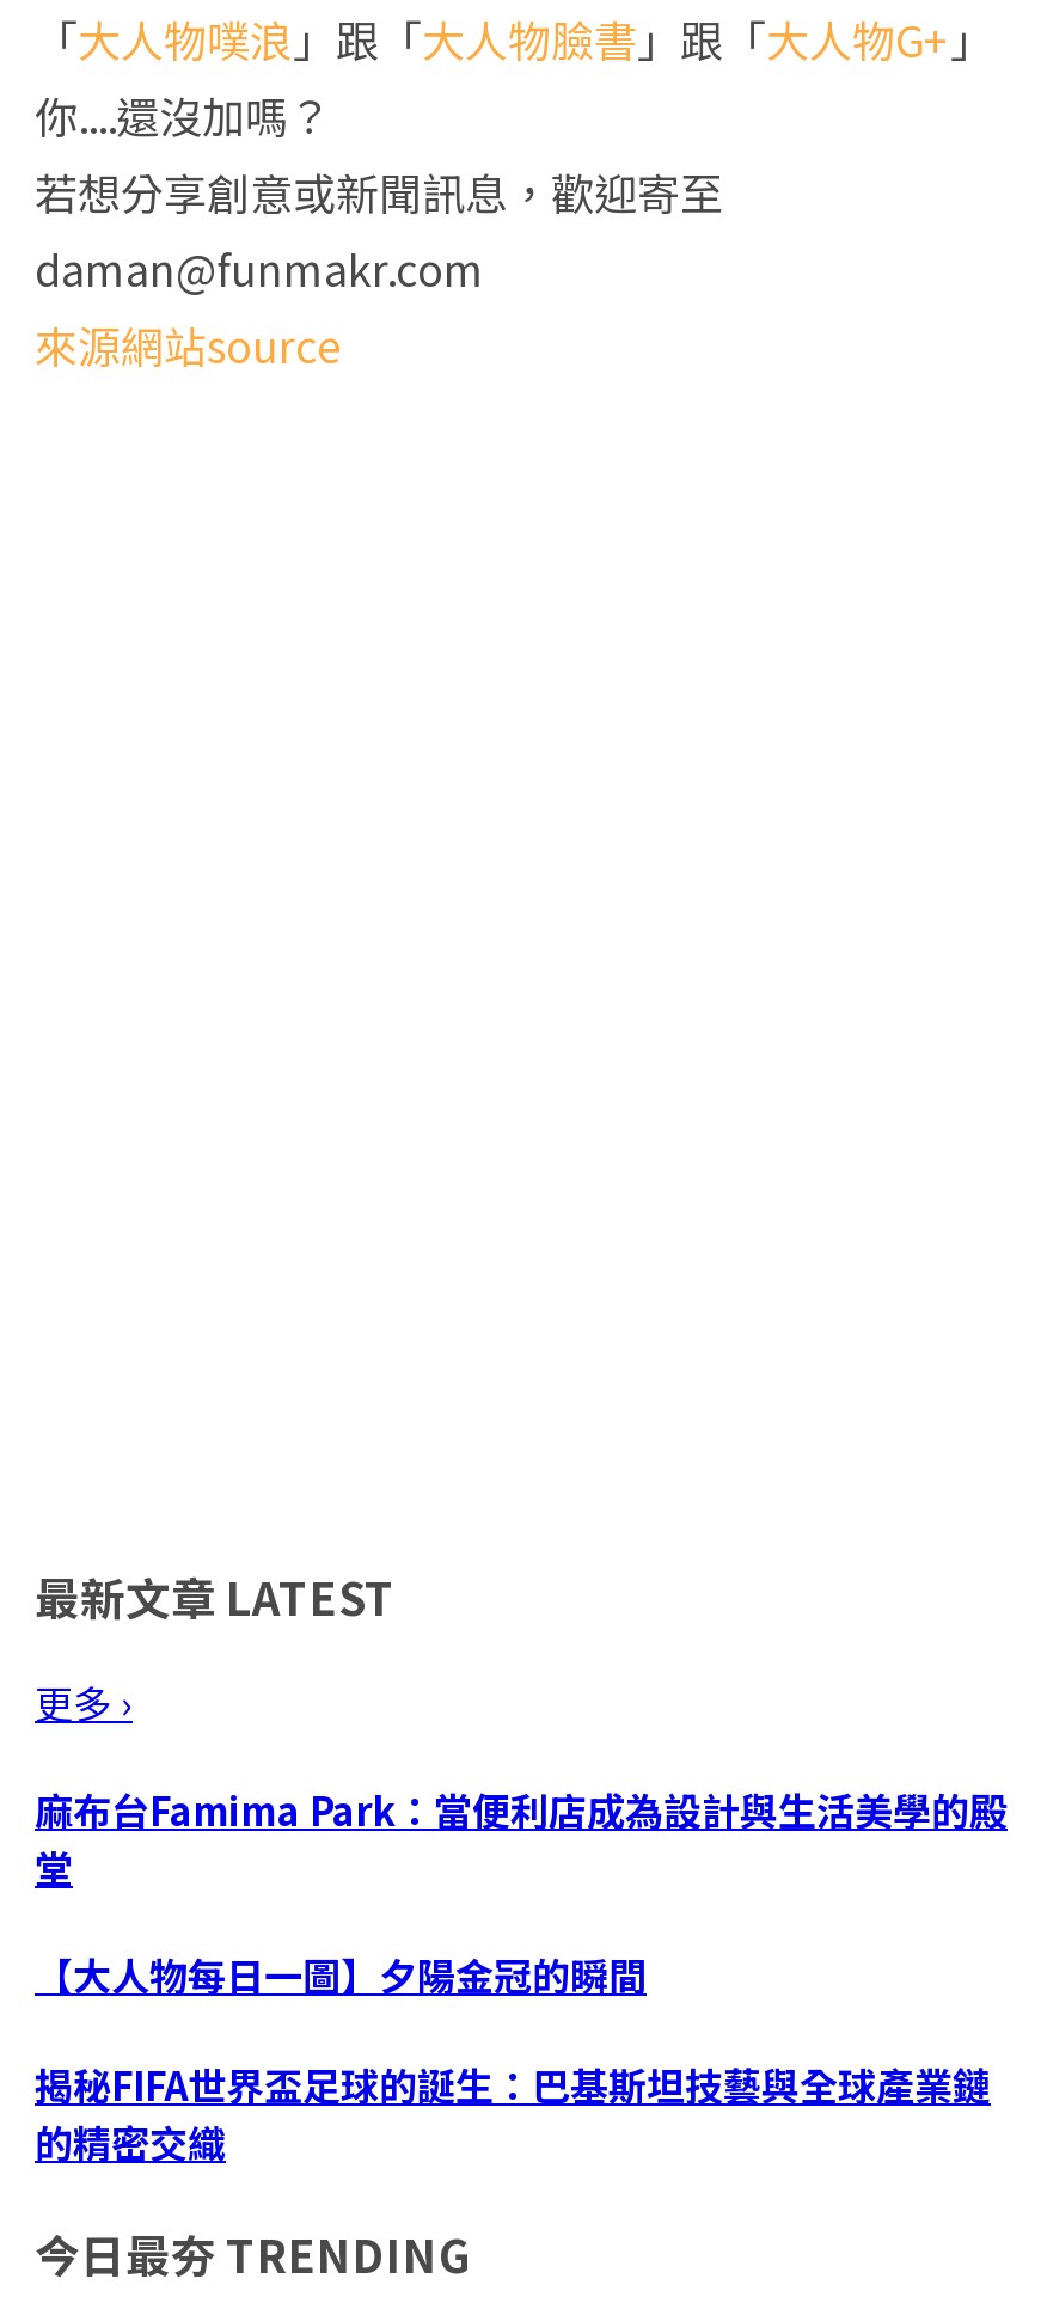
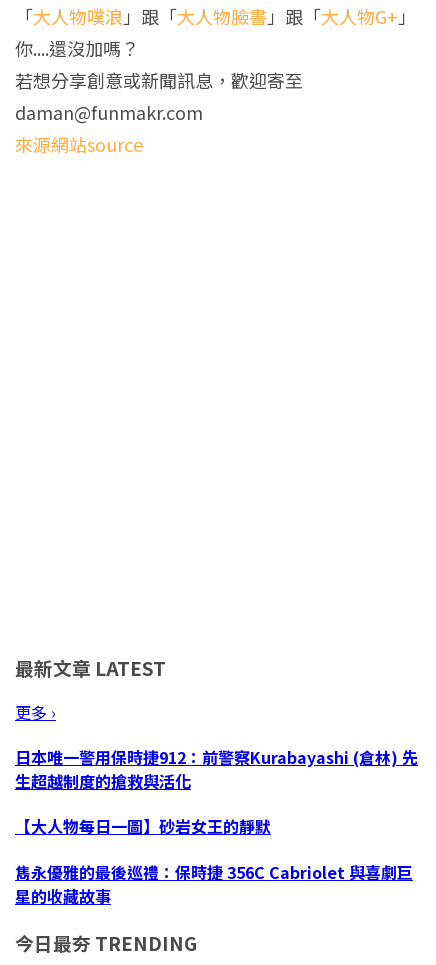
- 麻布台Famima Park：當便利店成為設計與生活美學的殿
- 堂
+ 日本唯一警用保時捷912：前警察Kurabayashi (倉林) 先
+ 生超越制度的搶救與活化

- 【大人物每日一圖】夕陽金冠的瞬間
+ 【大人物每日一圖】砂岩女王的靜默

- 揭秘FIFA世界盃足球的誕生：巴基斯坦技藝與全球產業鏈
- 的精密交織
+ 雋永優雅的最後巡禮：保時捷 356C Cabriolet 與喜劇巨
+ 星的收藏故事
